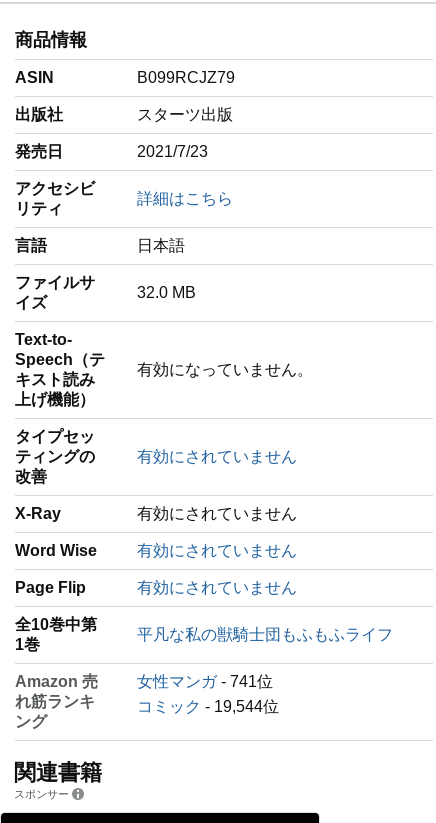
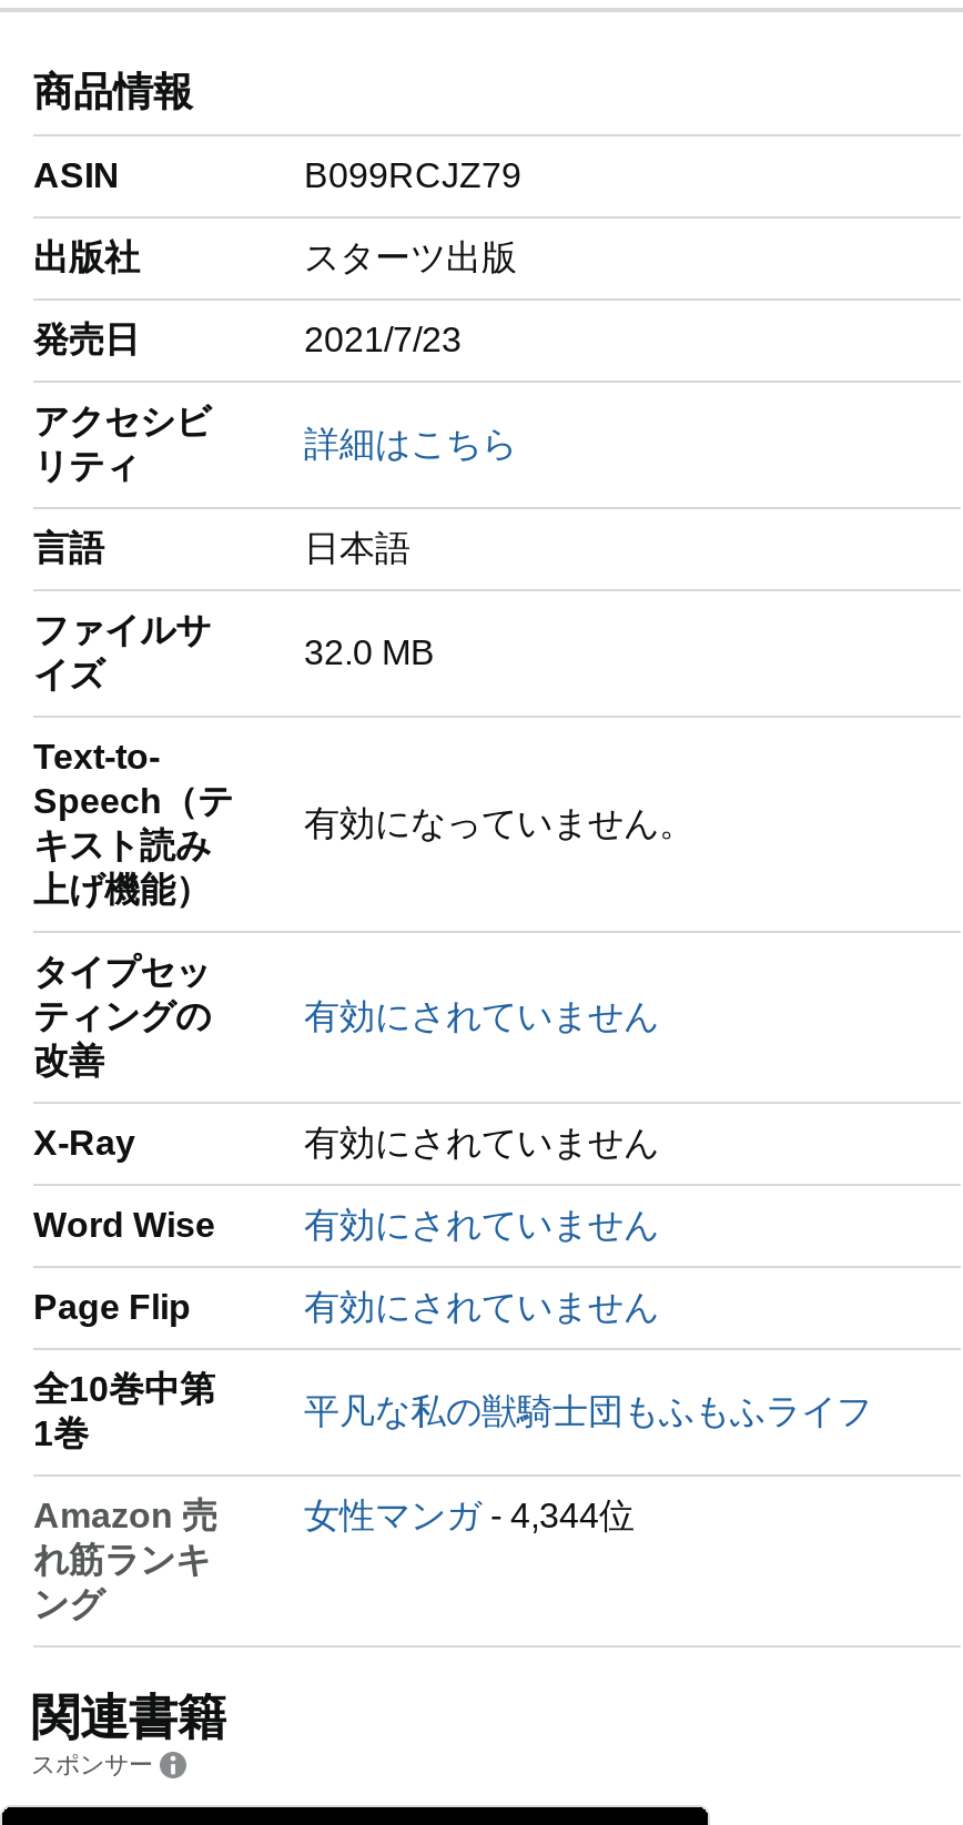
- 女性マンガ- 741位
- コミック- 19,544位
+ 女性マンガ- 4,344位
